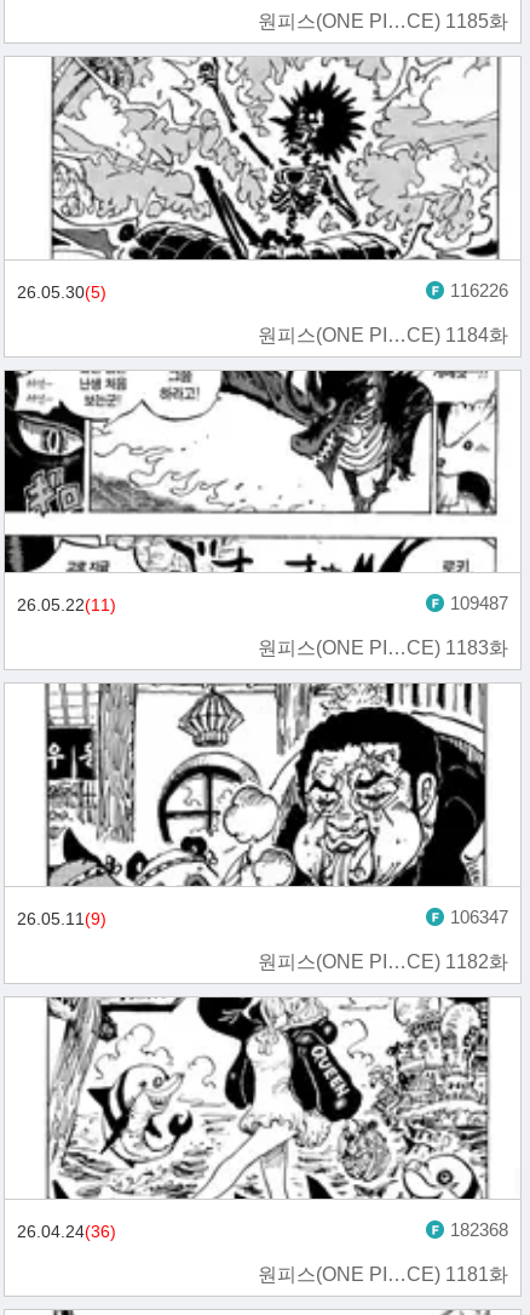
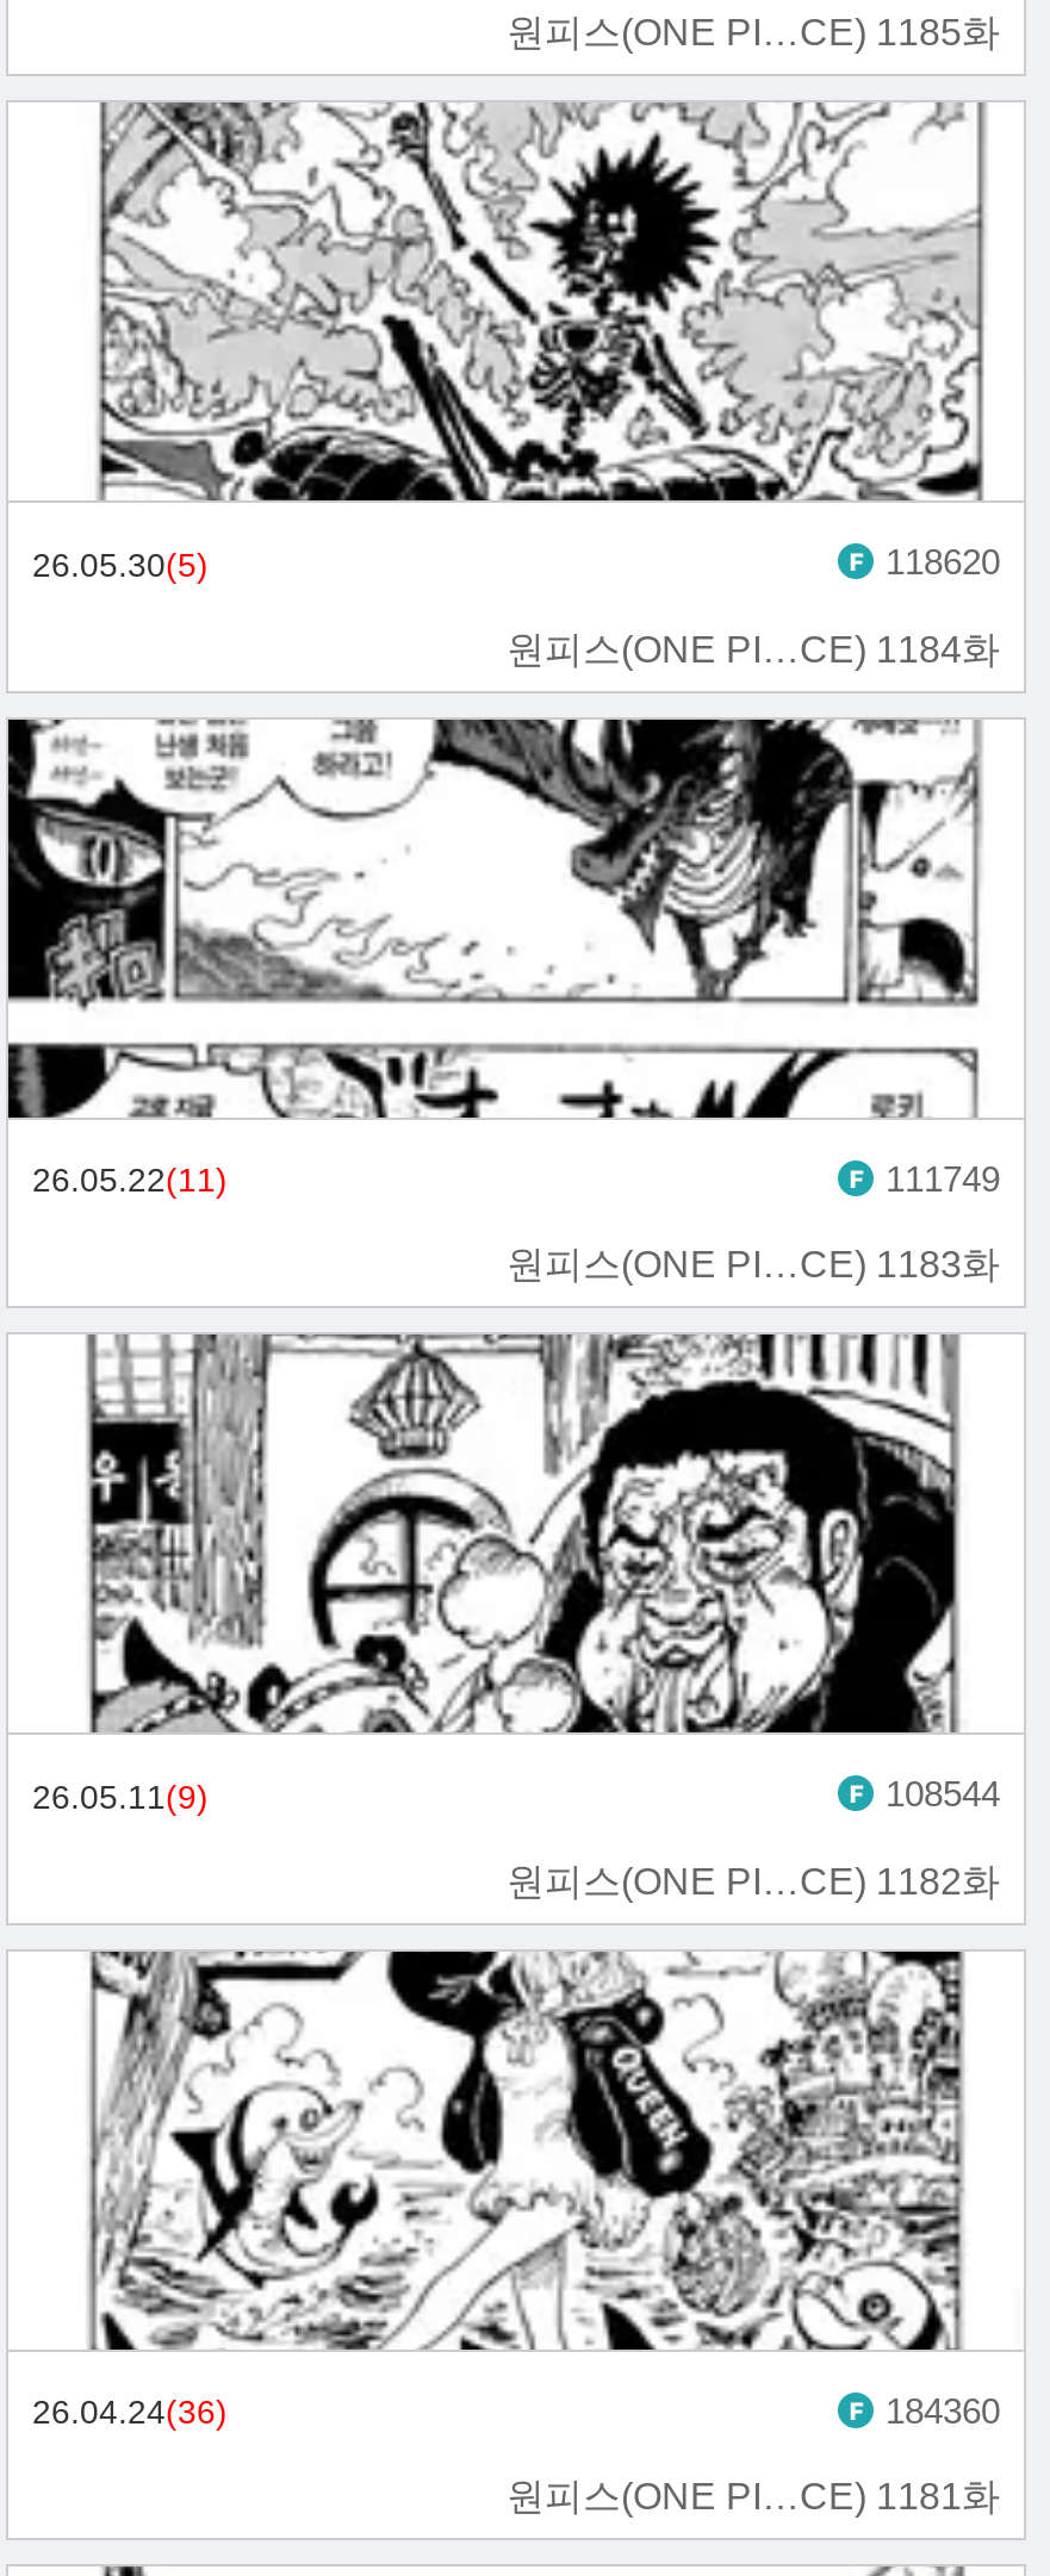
- 116226
+ 118620

- 109487
+ 111749

- 106347
+ 108544

- 182368
+ 184360
